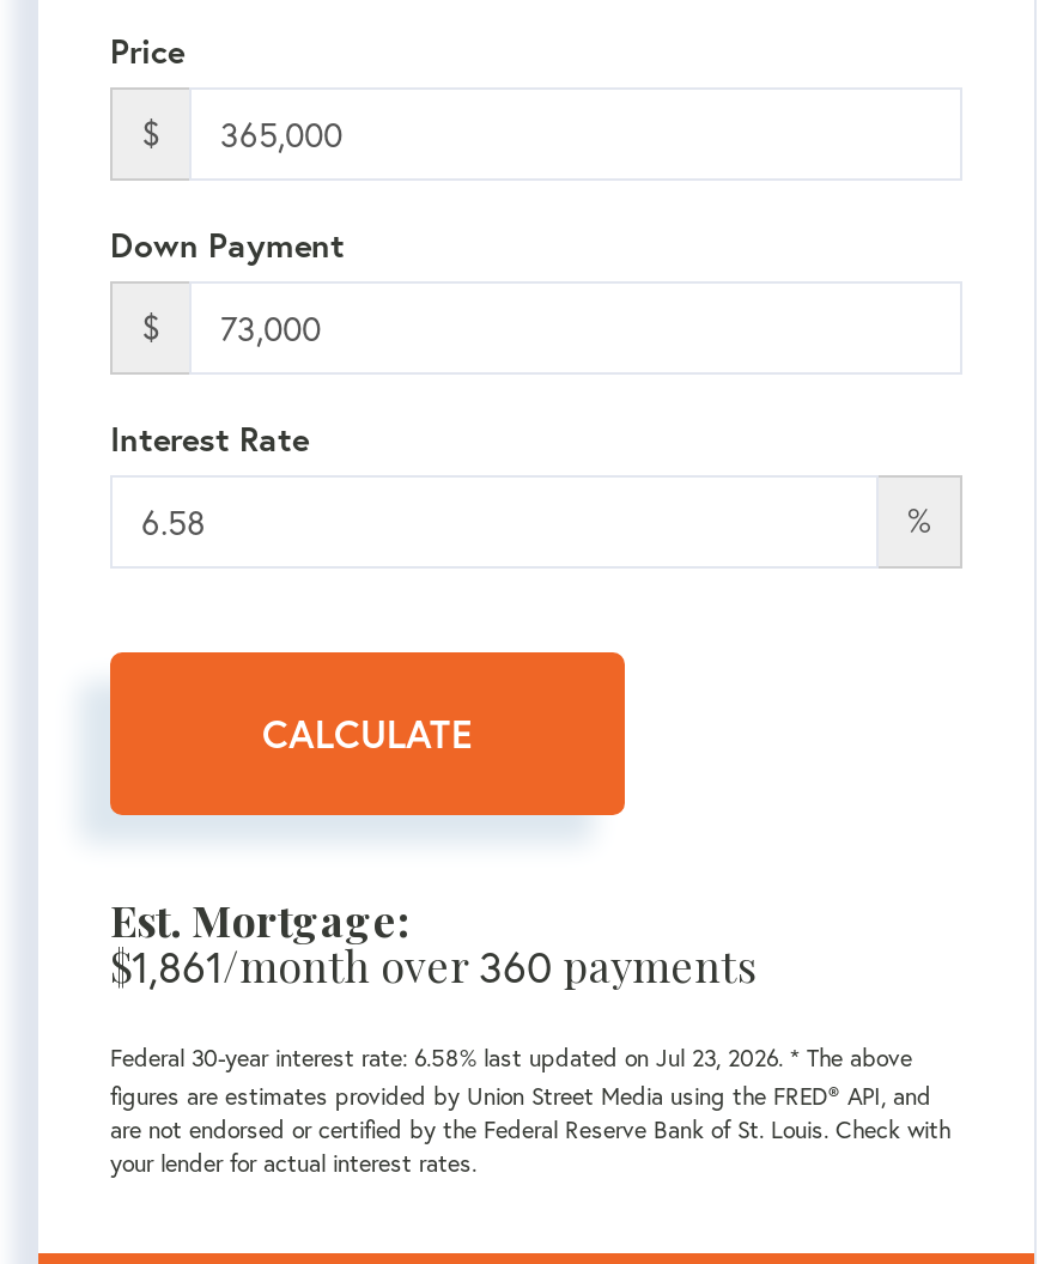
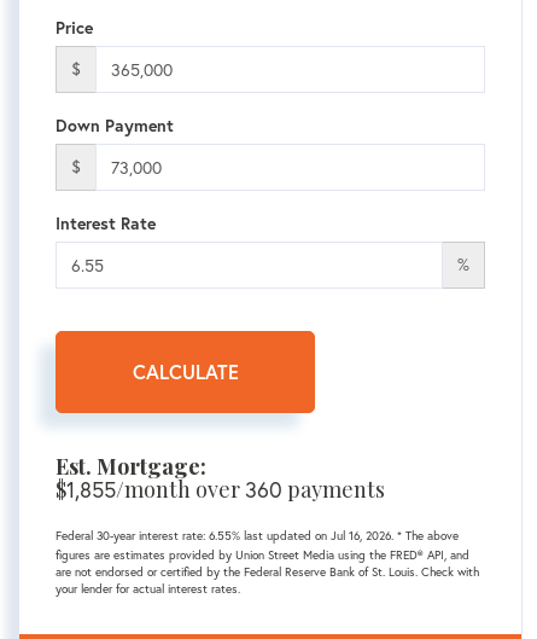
- $1,861/month over 360 payments
+ $1,855/month over 360 payments

- Federal 30-year interest rate: 6.58% last updated on Jul 23, 2026. * The above
+ Federal 30-year interest rate: 6.55% last updated on Jul 16, 2026. * The above
